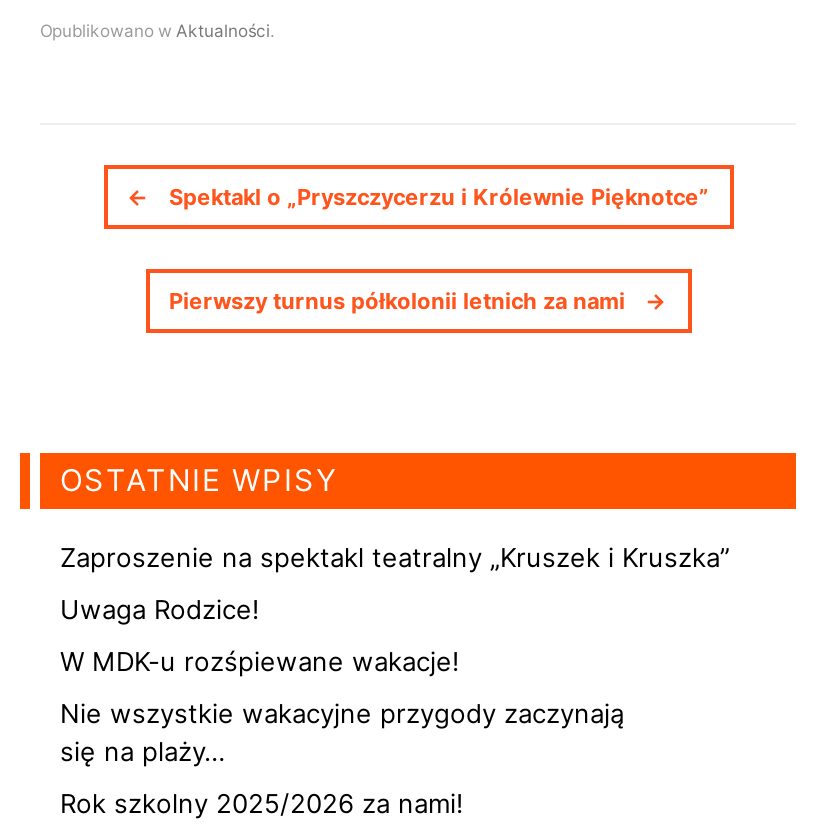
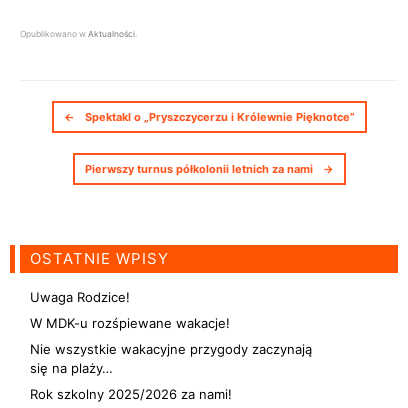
- Zaproszenie na spektakl teatralny „Kruszek i Kruszka”
